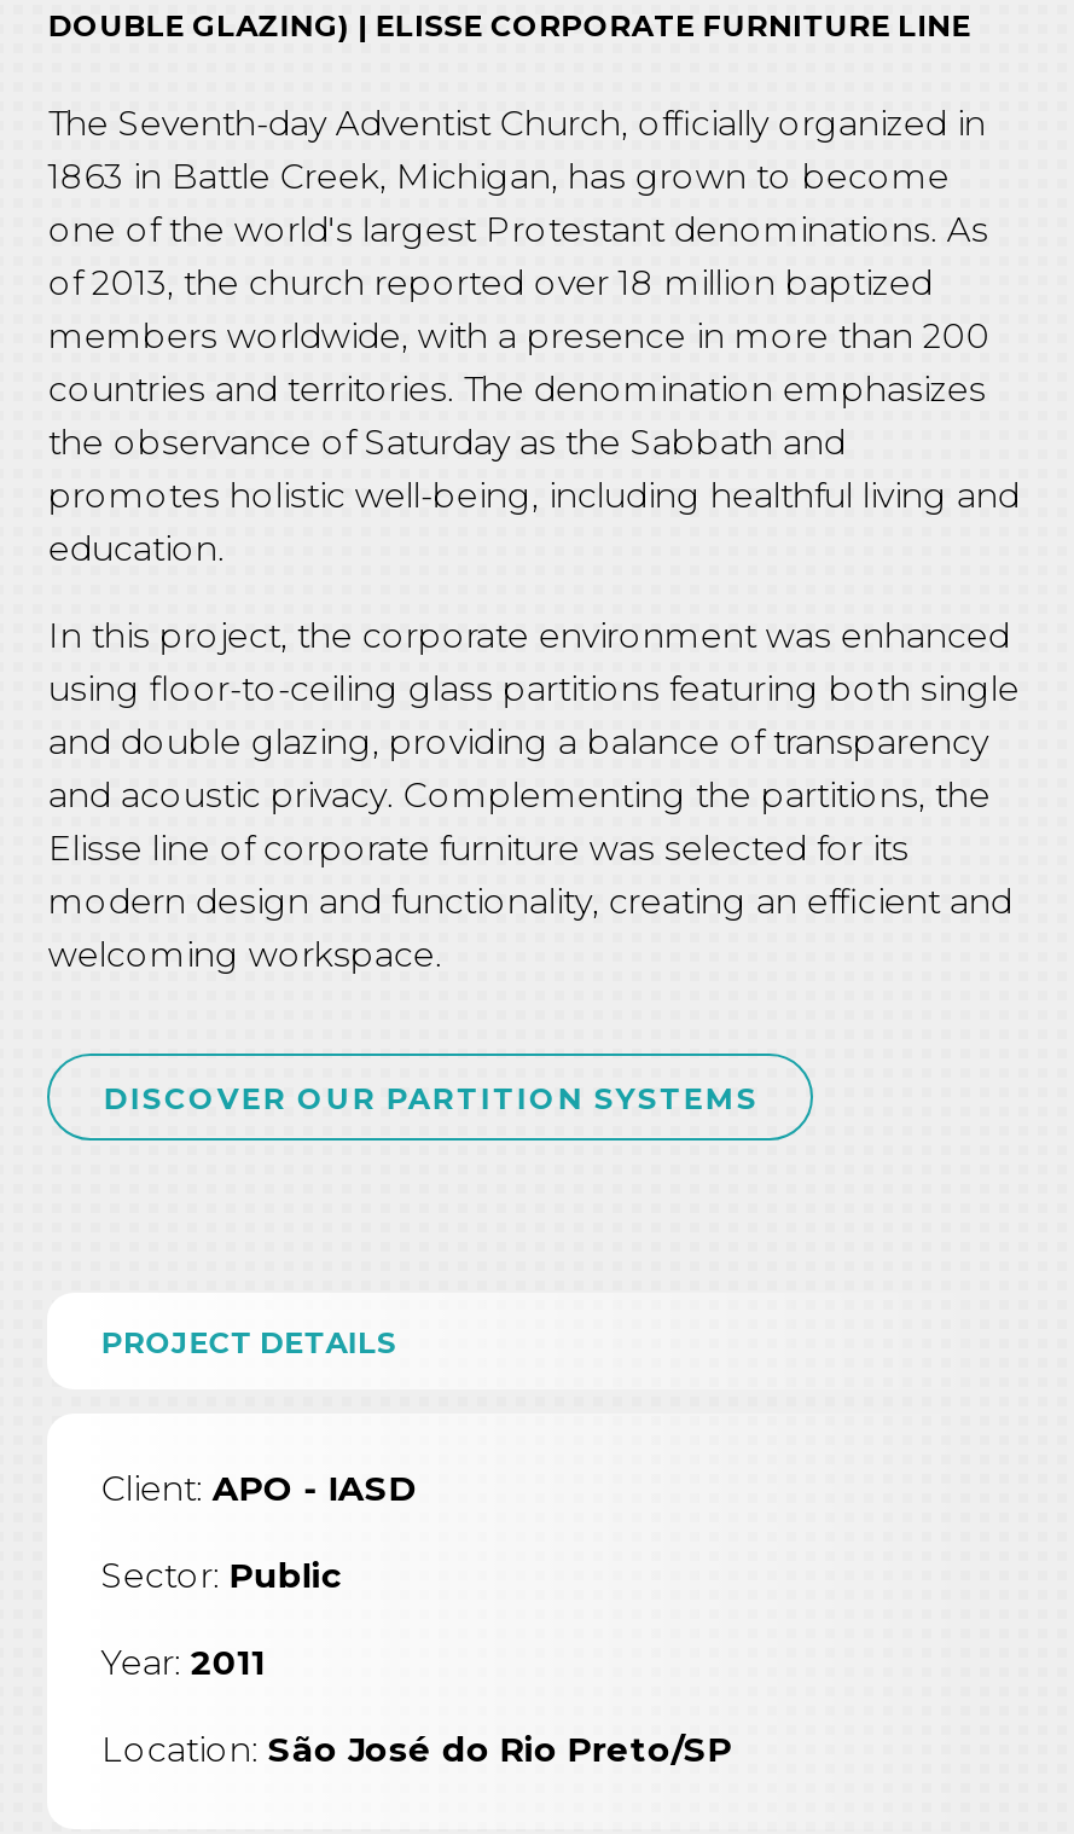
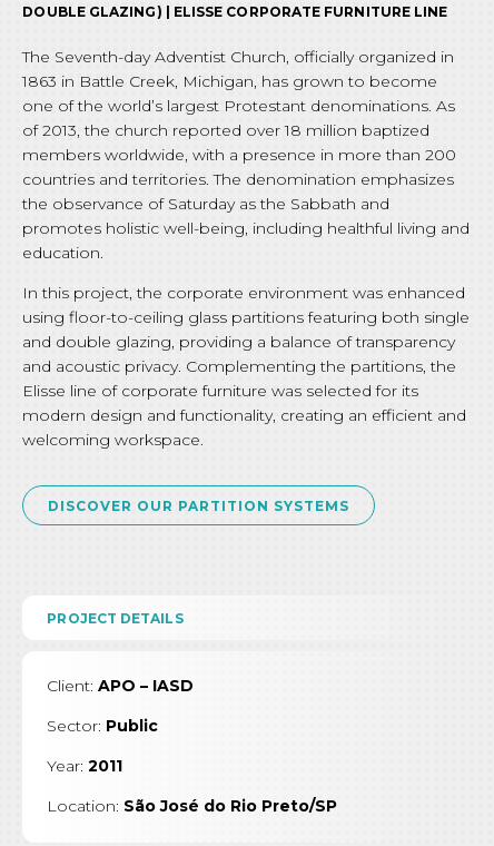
- one of the world's largest Protestant denominations. As
+ one of the world’s largest Protestant denominations. As

- Client: APO - IASD
+ Client: APO – IASD
